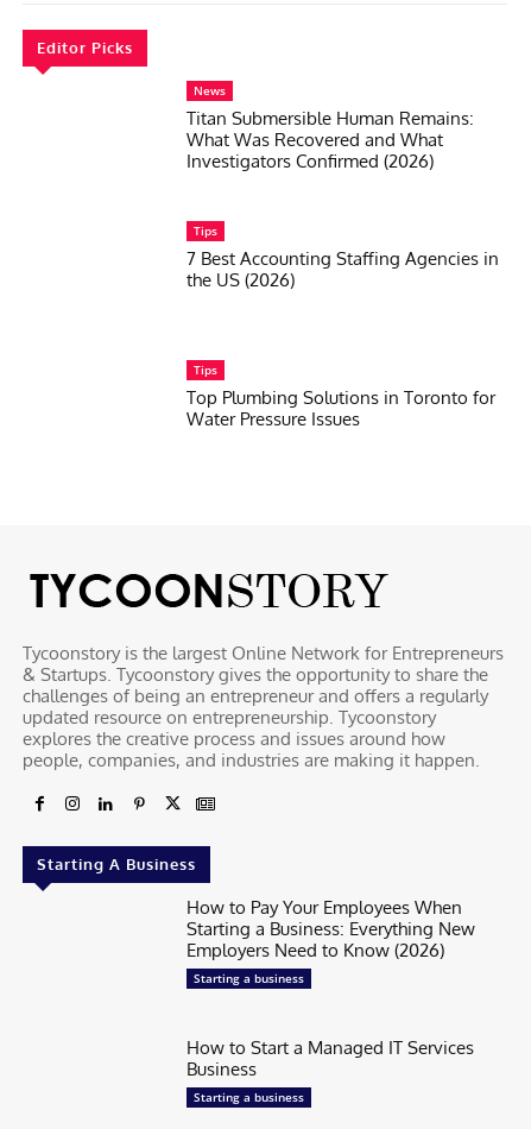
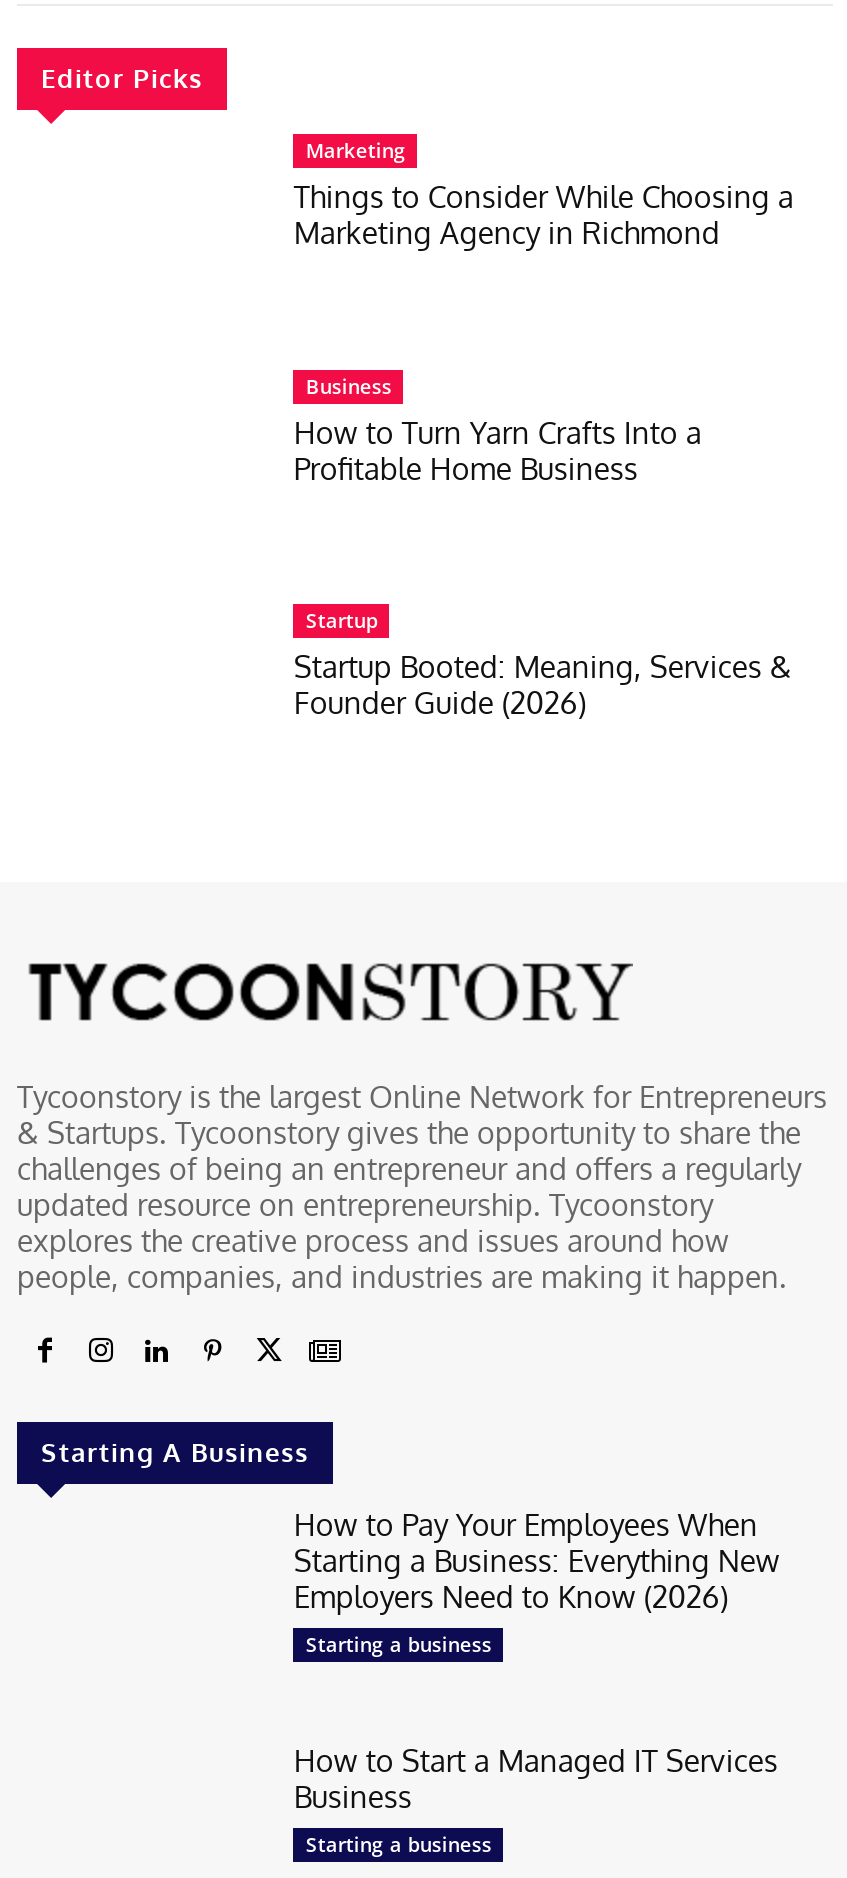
- News
- Titan Submersible Human Remains:
- What Was Recovered and What
- Investigators Confirmed (2026)
+ Marketing
+ Things to Consider While Choosing a
+ Marketing Agency in Richmond

- Tips
- 7 Best Accounting Staffing Agencies in
- the US (2026)
+ Business
+ How to Turn Yarn Crafts Into a
+ Profitable Home Business

- Tips
- Top Plumbing Solutions in Toronto for
- Water Pressure Issues
+ Startup
+ Startup Booted: Meaning, Services &
+ Founder Guide (2026)
